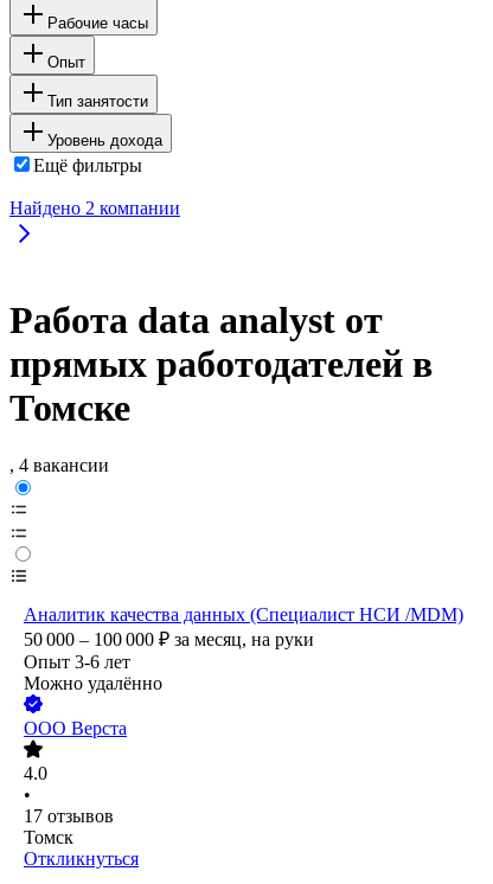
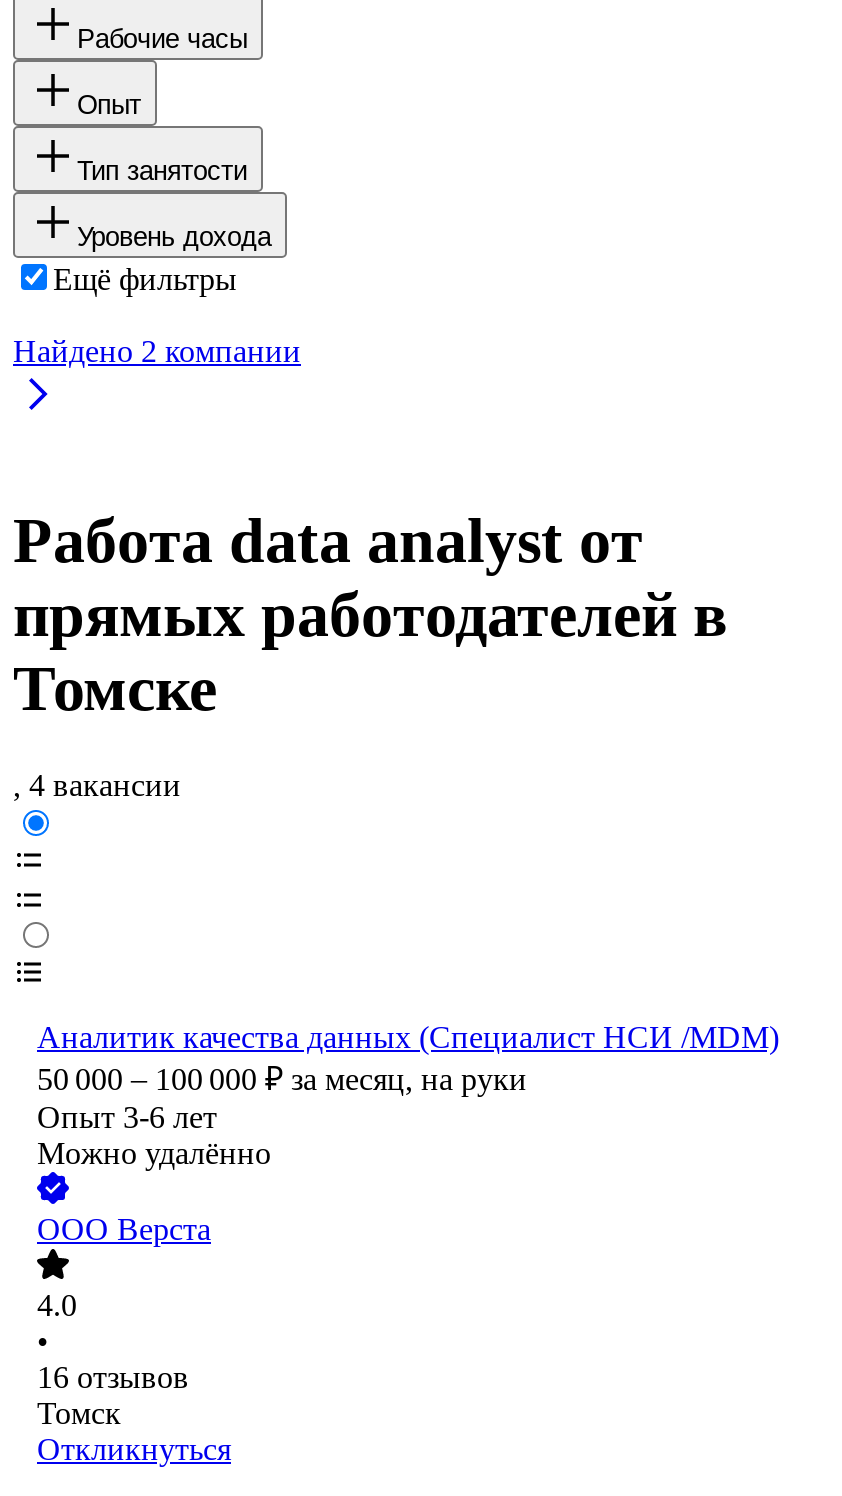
- 17 отзывов
+ 16 отзывов
